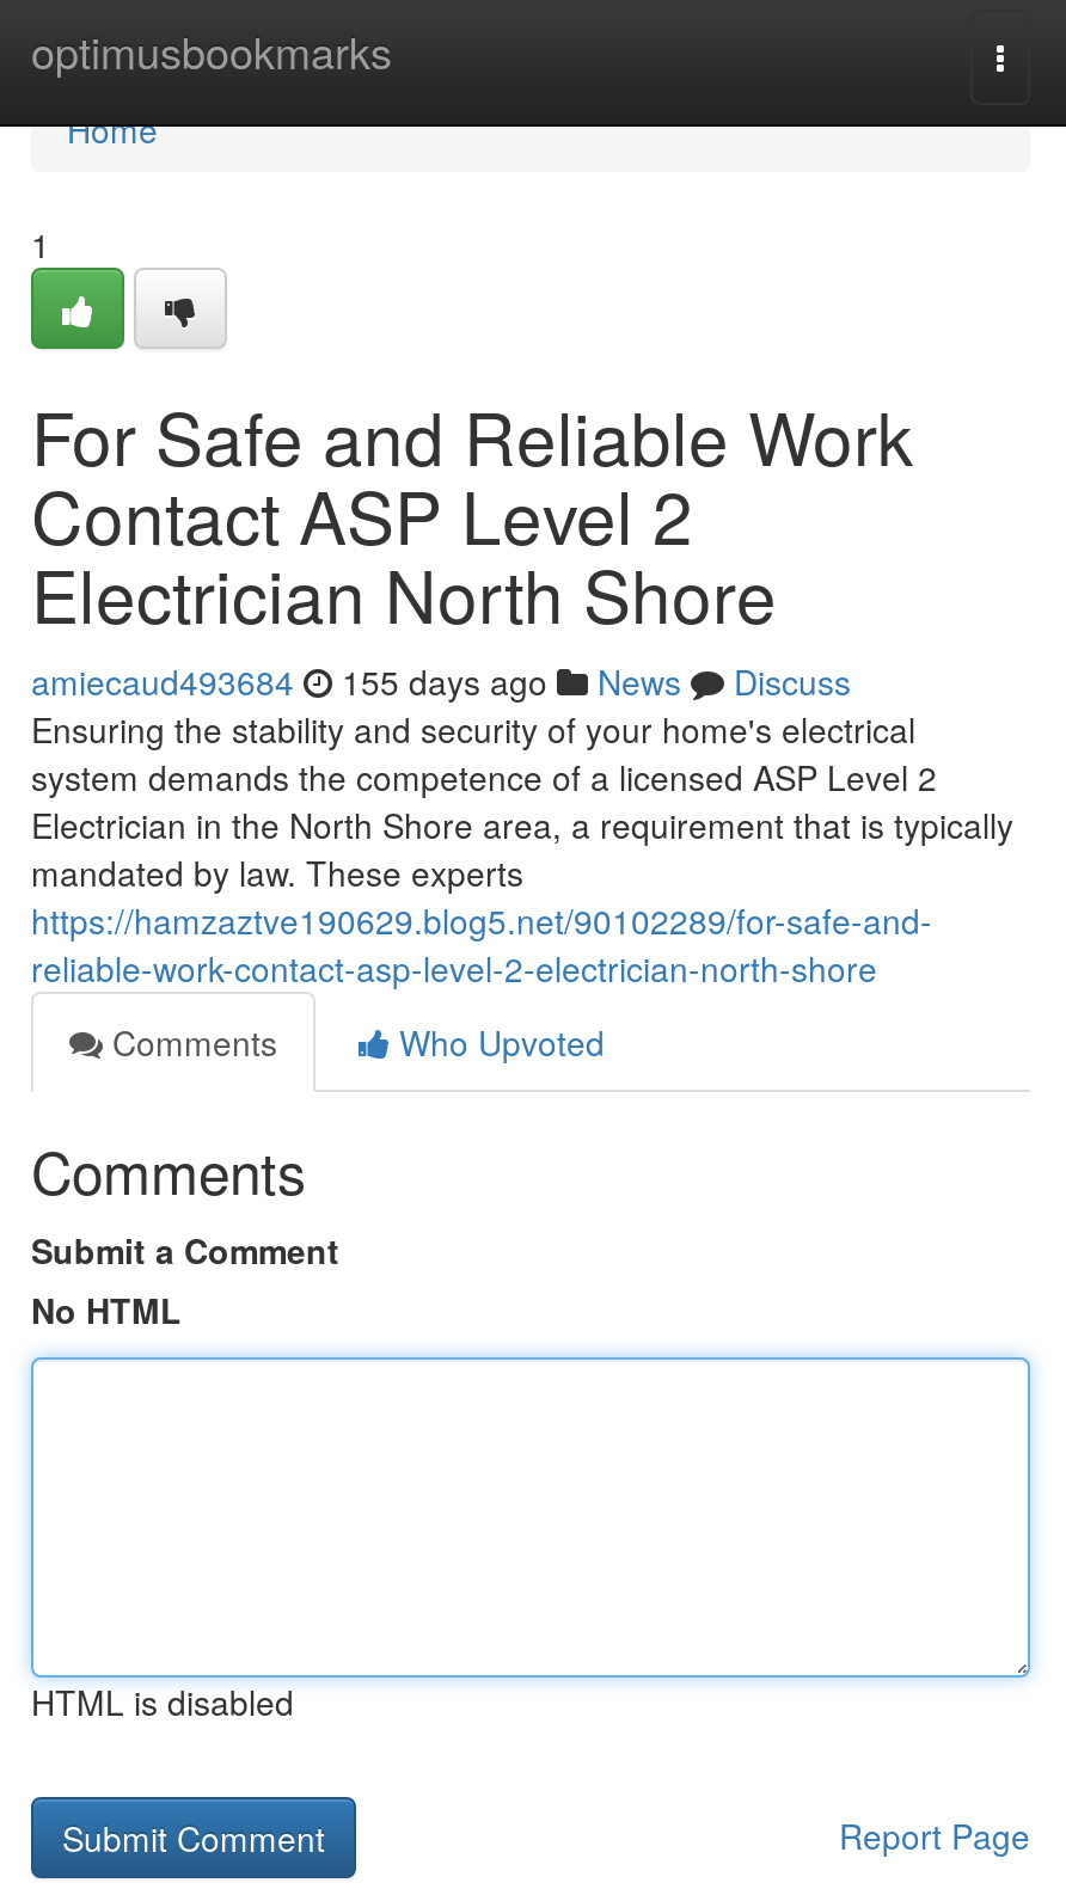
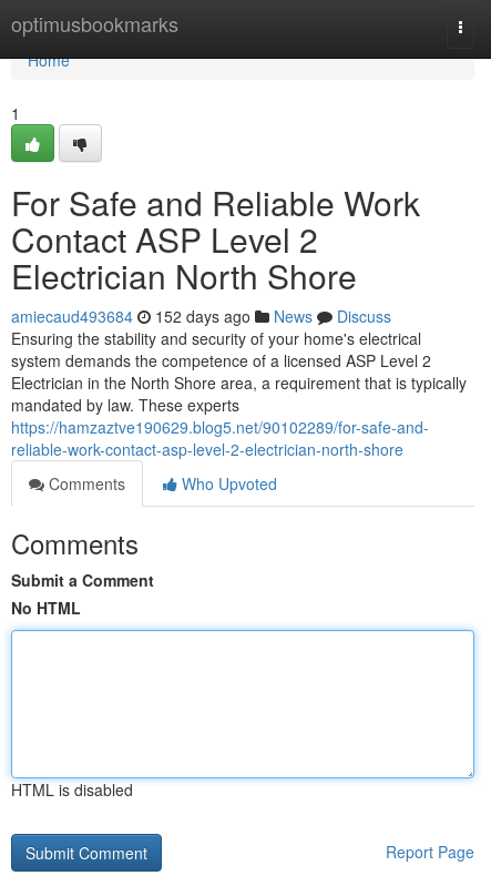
- amiecaud493684 155 days ago News Discuss
+ amiecaud493684 152 days ago News Discuss
